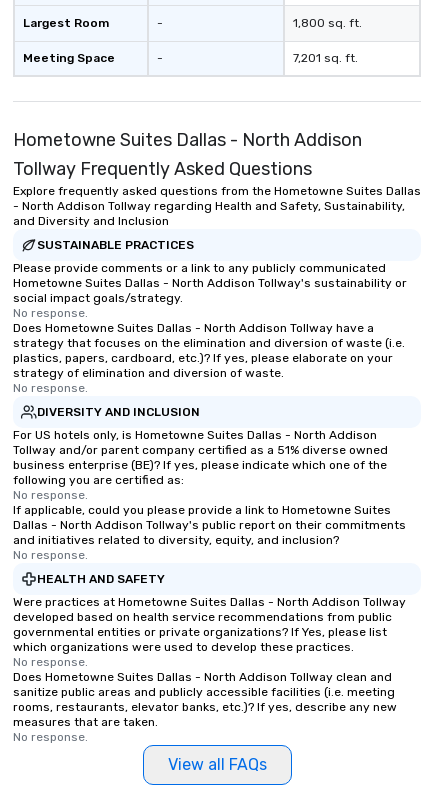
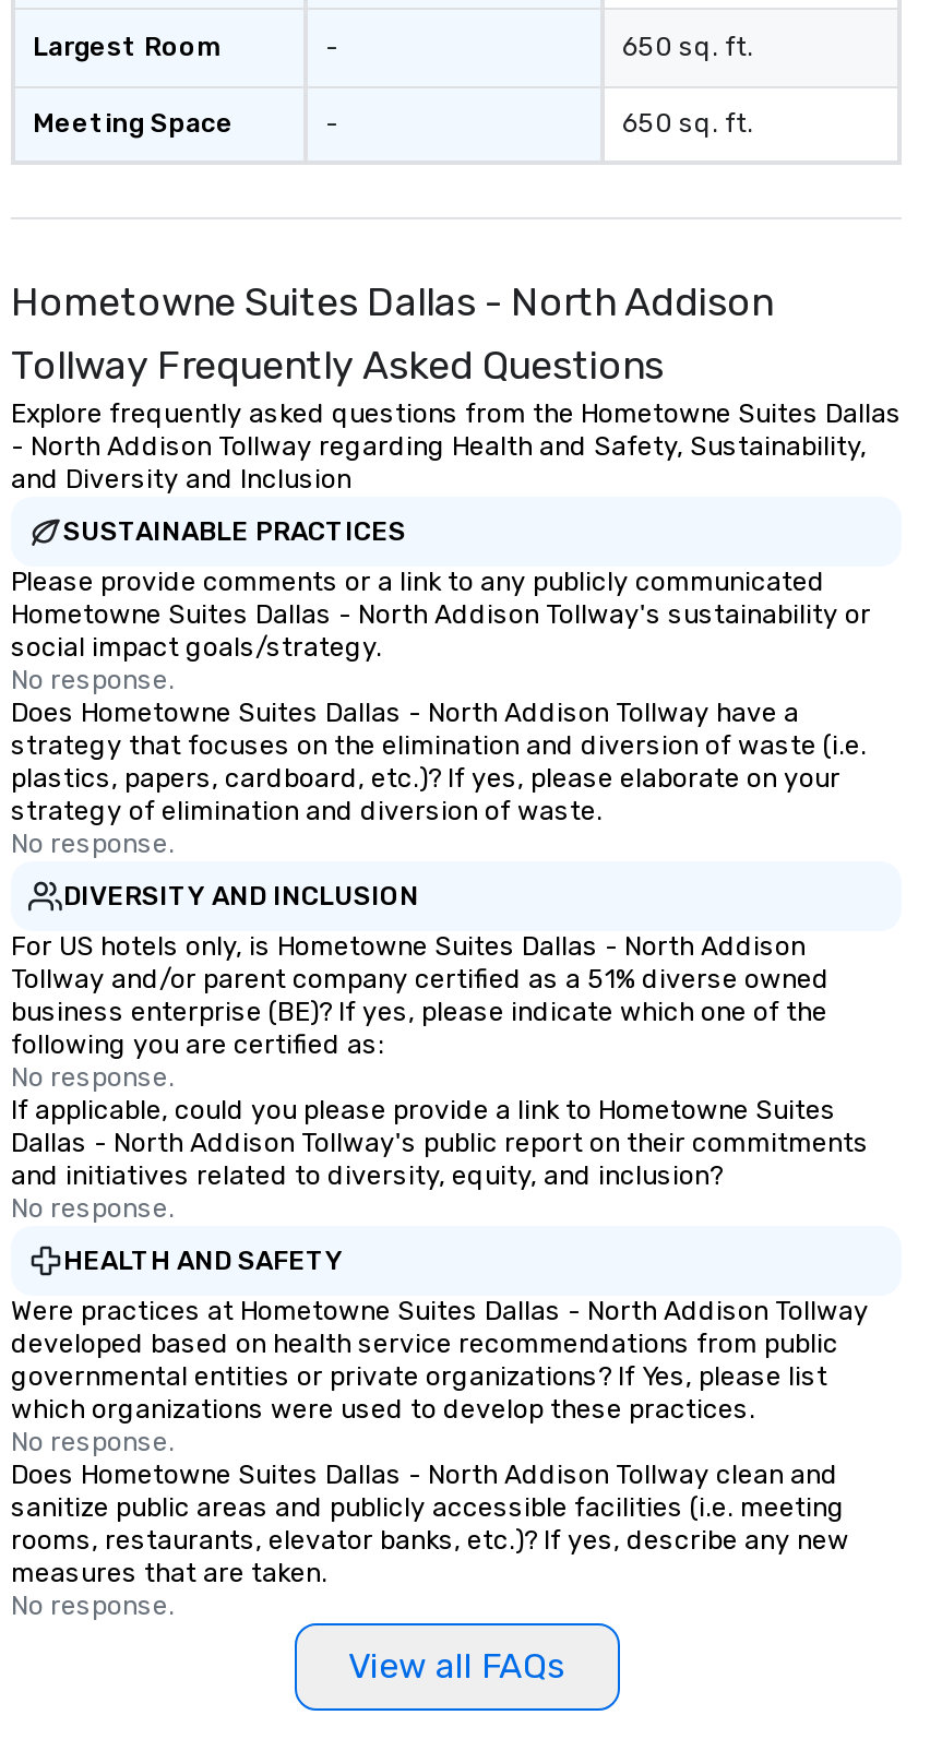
- 1,800 sq. ft.
+ 650 sq. ft.

- 7,201 sq. ft.
+ 650 sq. ft.
